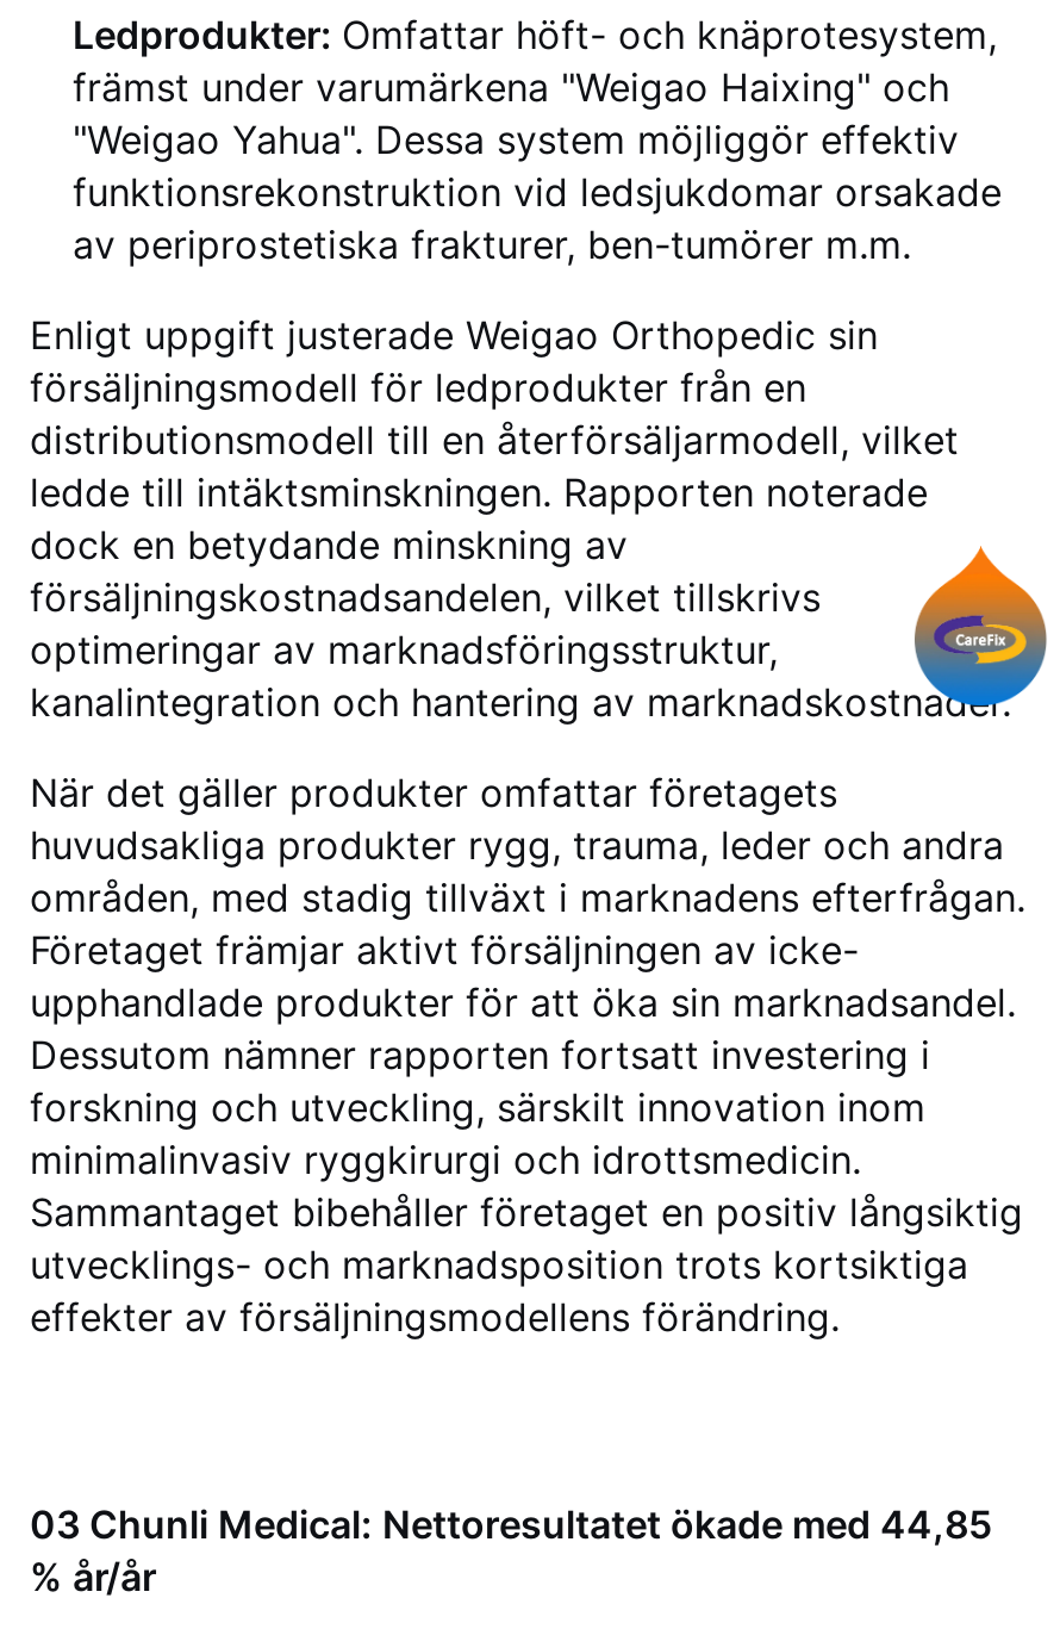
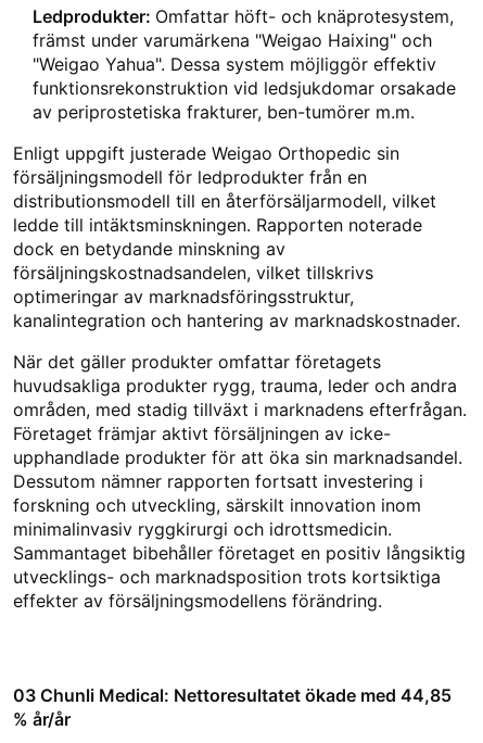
- [image]
